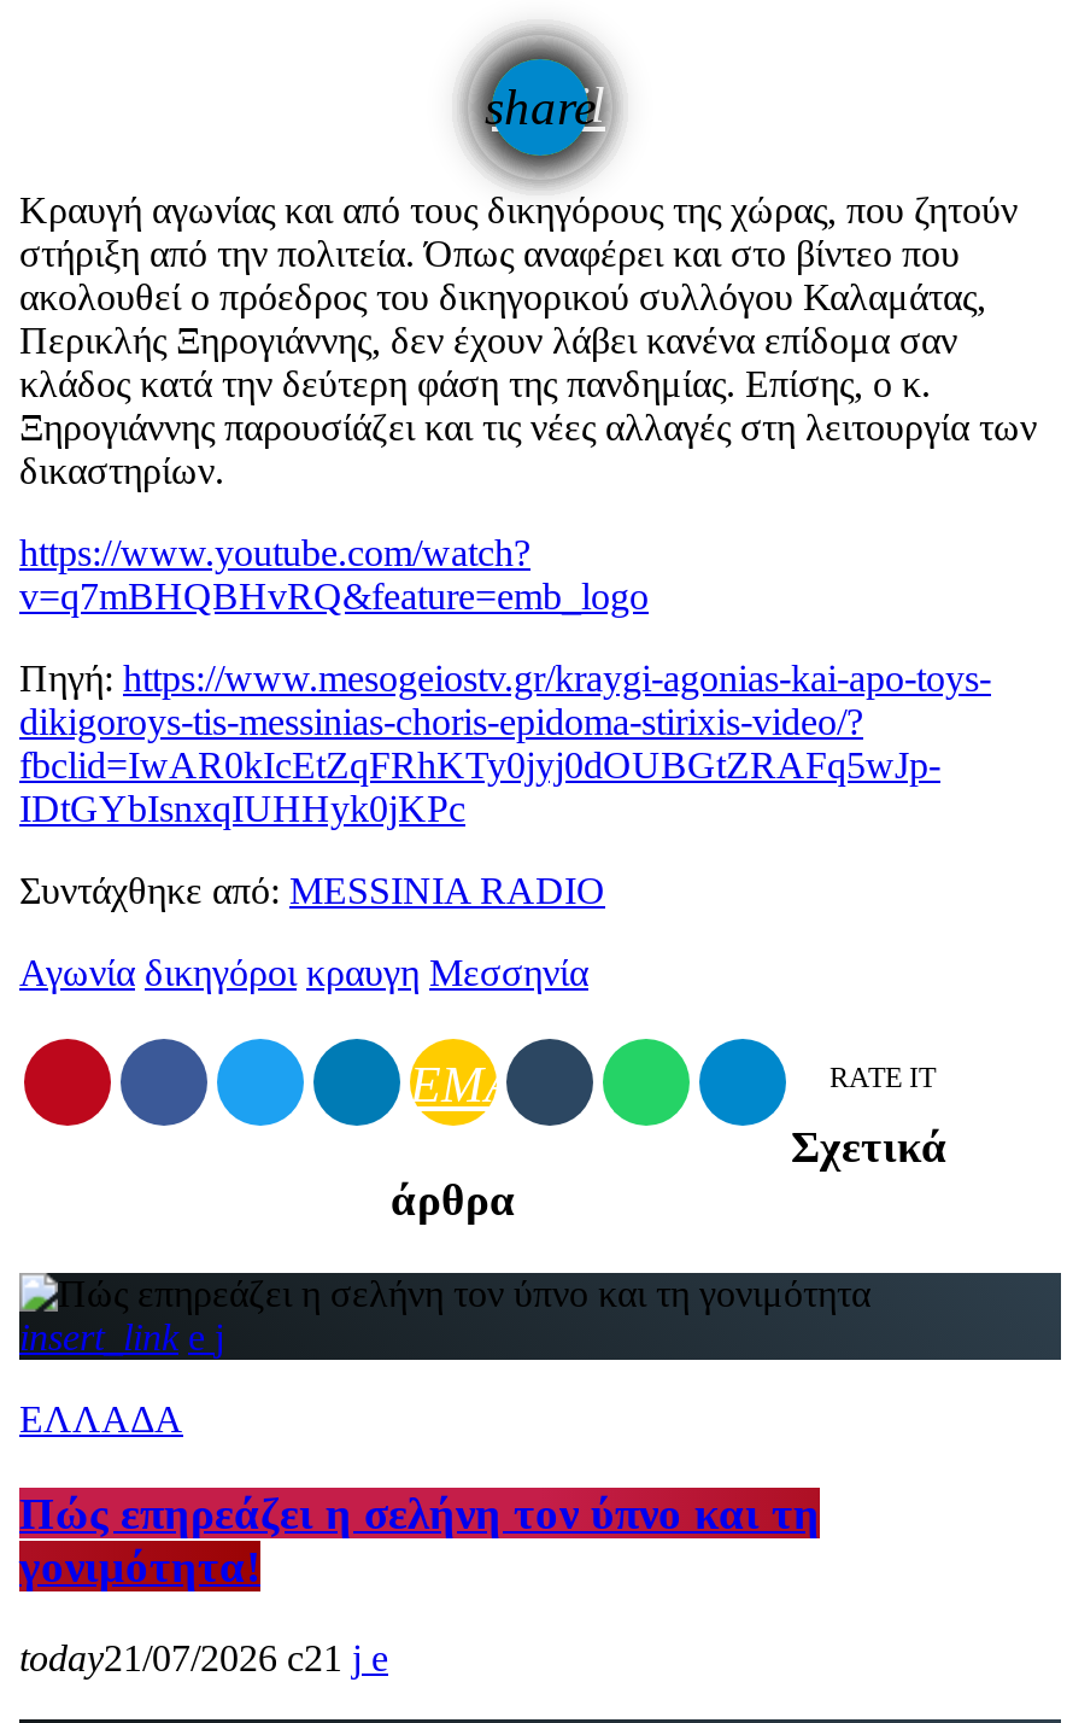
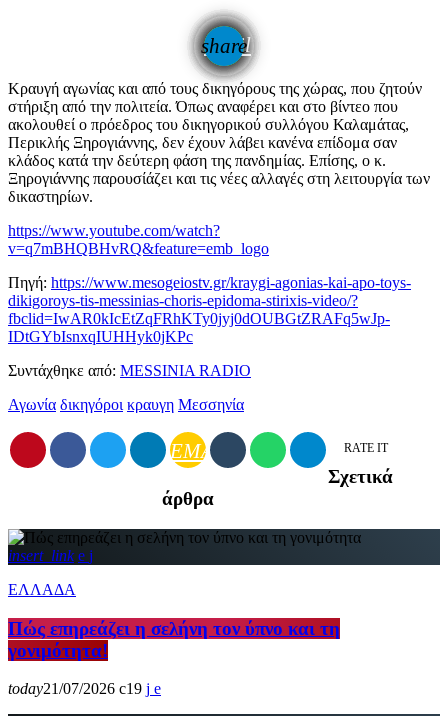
- today21/07/2026 21
+ today21/07/2026 19
